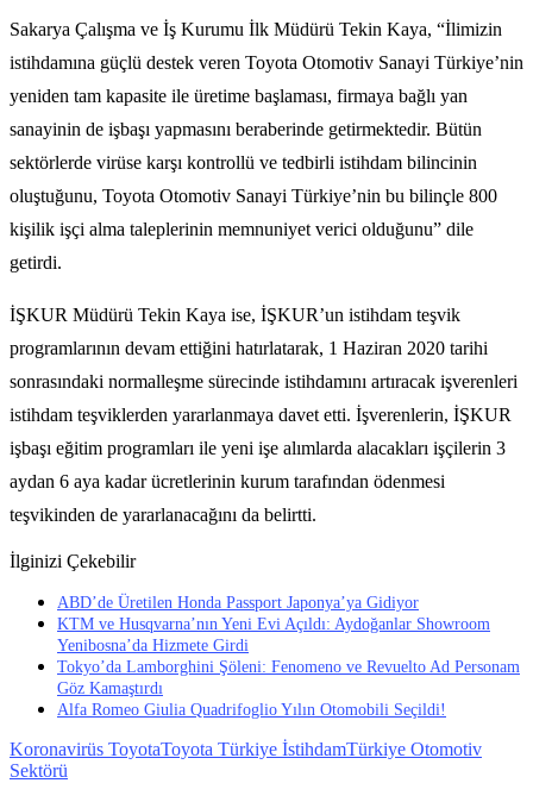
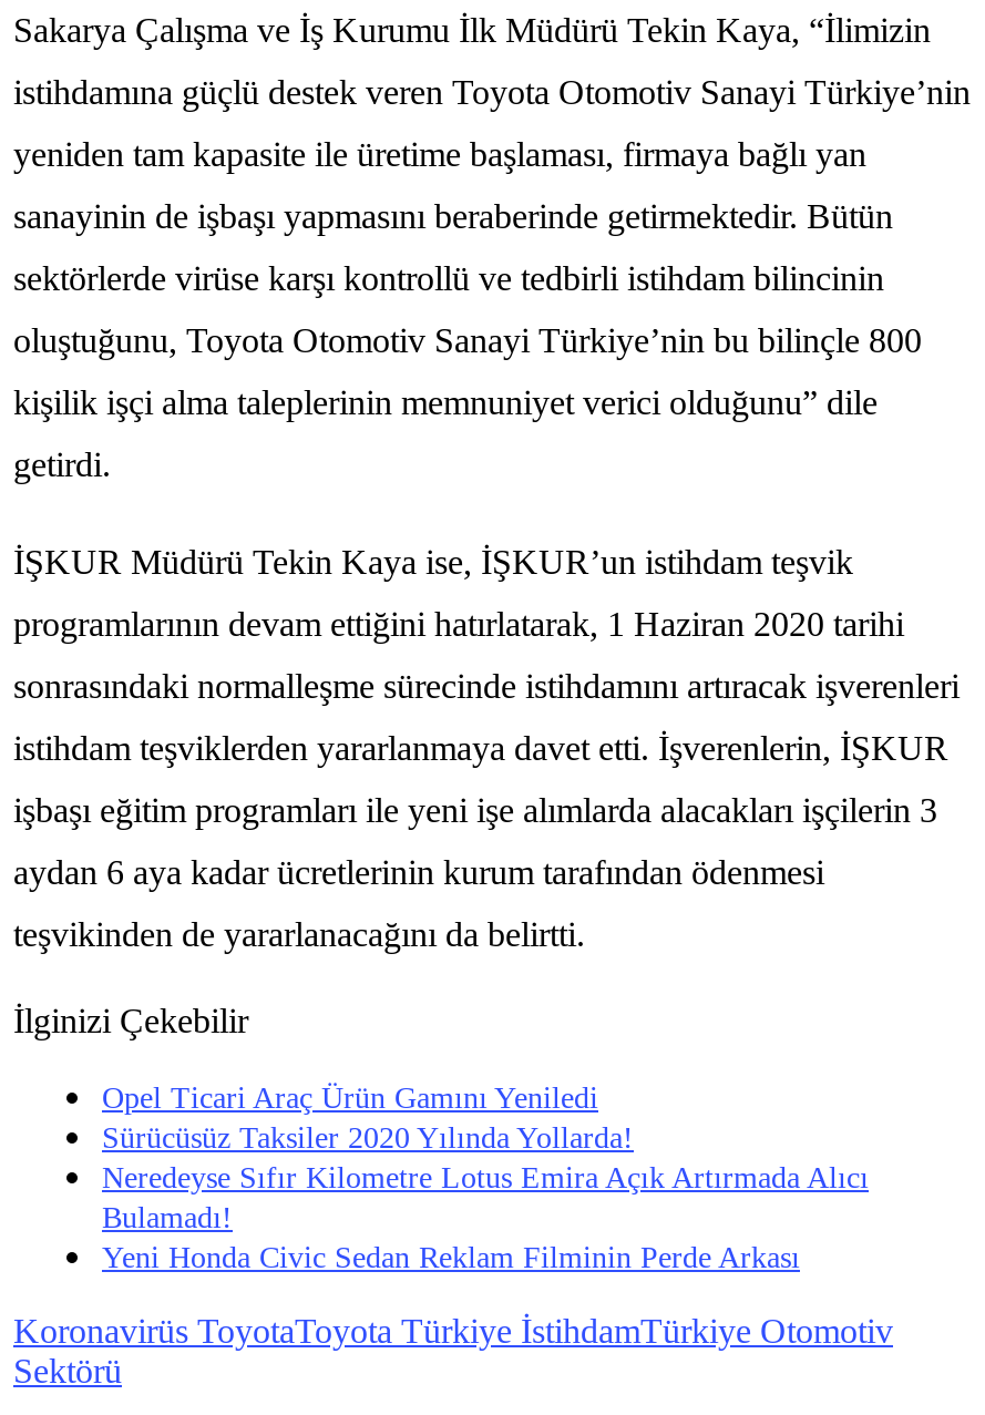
- ABD’de Üretilen Honda Passport Japonya’ya Gidiyor
- KTM ve Husqvarna’nın Yeni Evi Açıldı: Aydoğanlar Showroom
- Yenibosna’da Hizmete Girdi
- Tokyo’da Lamborghini Şöleni: Fenomeno ve Revuelto Ad Personam
- Göz Kamaştırdı
- Alfa Romeo Giulia Quadrifoglio Yılın Otomobili Seçildi!
+ Opel Ticari Araç Ürün Gamını Yeniledi
+ Sürücüsüz Taksiler 2020 Yılında Yollarda!
+ Neredeyse Sıfır Kilometre Lotus Emira Açık Artırmada Alıcı
+ Bulamadı!
+ Yeni Honda Civic Sedan Reklam Filminin Perde Arkası
